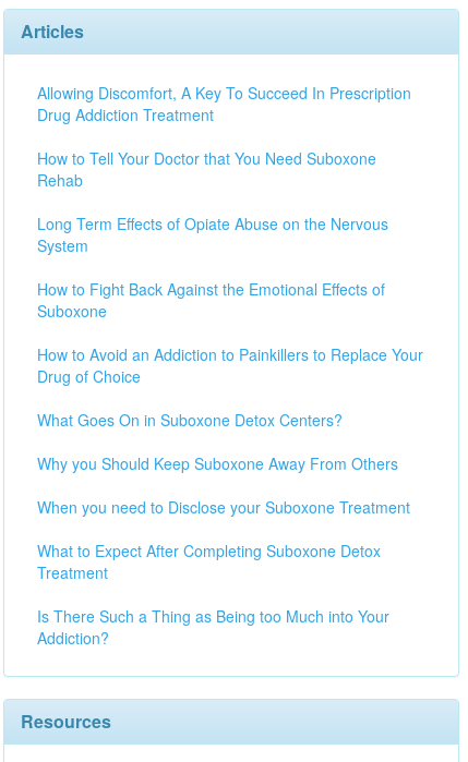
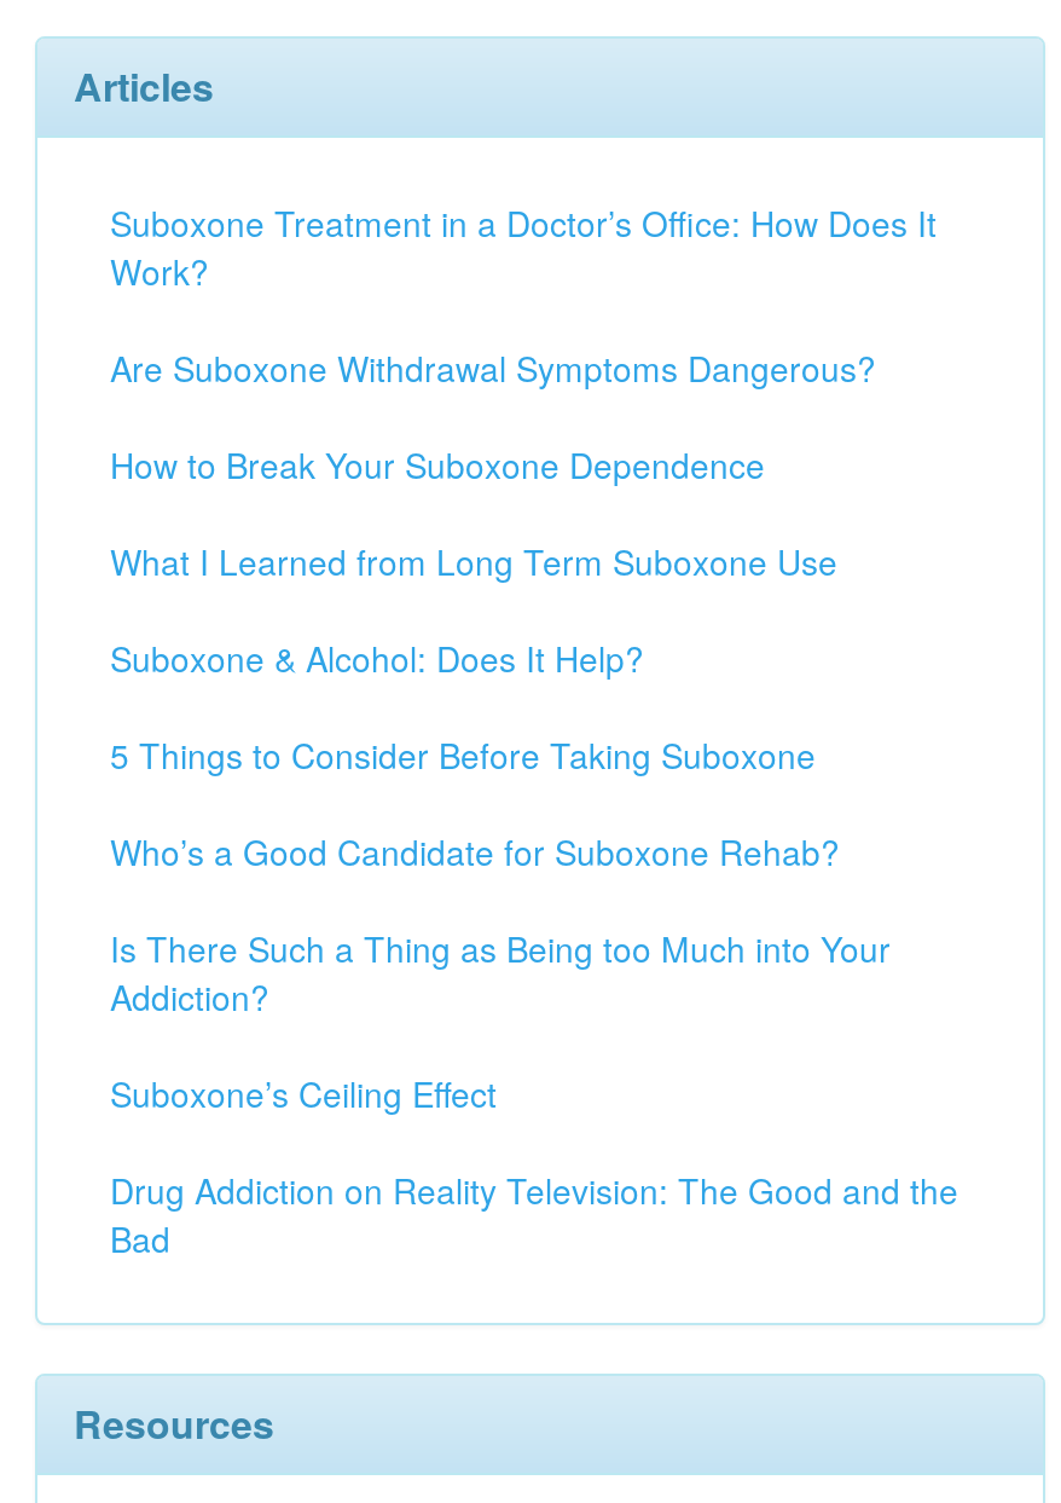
- Allowing Discomfort, A Key To Succeed In Prescription
- Drug Addiction Treatment
- How to Tell Your Doctor that You Need Suboxone
- Rehab
- Long Term Effects of Opiate Abuse on the Nervous
- System
- How to Fight Back Against the Emotional Effects of
- Suboxone
- How to Avoid an Addiction to Painkillers to Replace Your
- Drug of Choice
- What Goes On in Suboxone Detox Centers?
- Why you Should Keep Suboxone Away From Others
- When you need to Disclose your Suboxone Treatment
- What to Expect After Completing Suboxone Detox
- Treatment
+ Suboxone Treatment in a Doctor’s Office: How Does It
+ Work?
+ Are Suboxone Withdrawal Symptoms Dangerous?
+ How to Break Your Suboxone Dependence
+ What I Learned from Long Term Suboxone Use
+ Suboxone & Alcohol: Does It Help?
+ 5 Things to Consider Before Taking Suboxone
+ Who’s a Good Candidate for Suboxone Rehab?

moved up: Is There Such a Thing as Being too Much into Your | Addiction?

+ Suboxone’s Ceiling Effect
+ Drug Addiction on Reality Television: The Good and the
+ Bad
